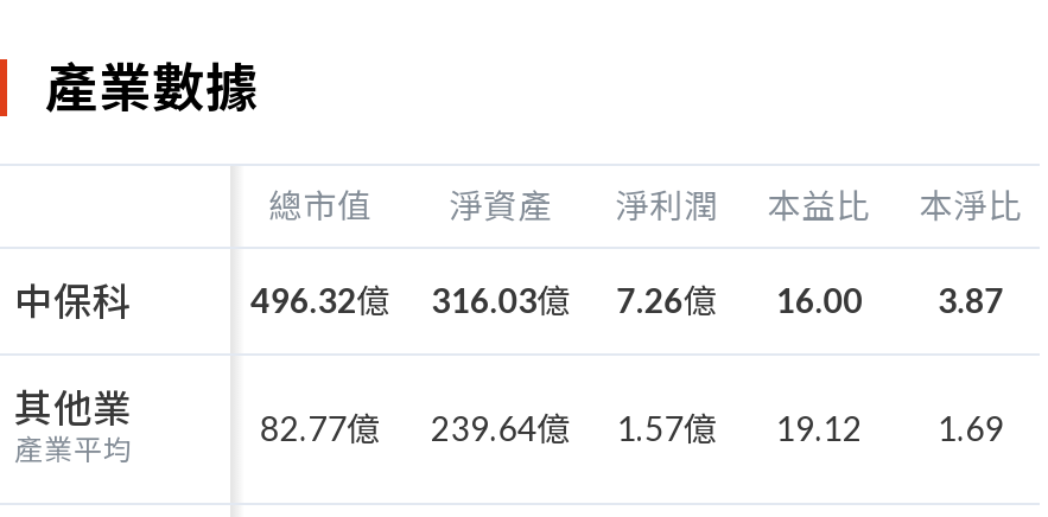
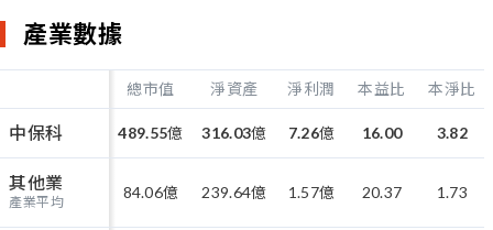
- 496.32億
+ 489.55億

- 3.87
+ 3.82

- 82.77億
+ 84.06億

- 19.12
+ 20.37

- 1.69
+ 1.73
